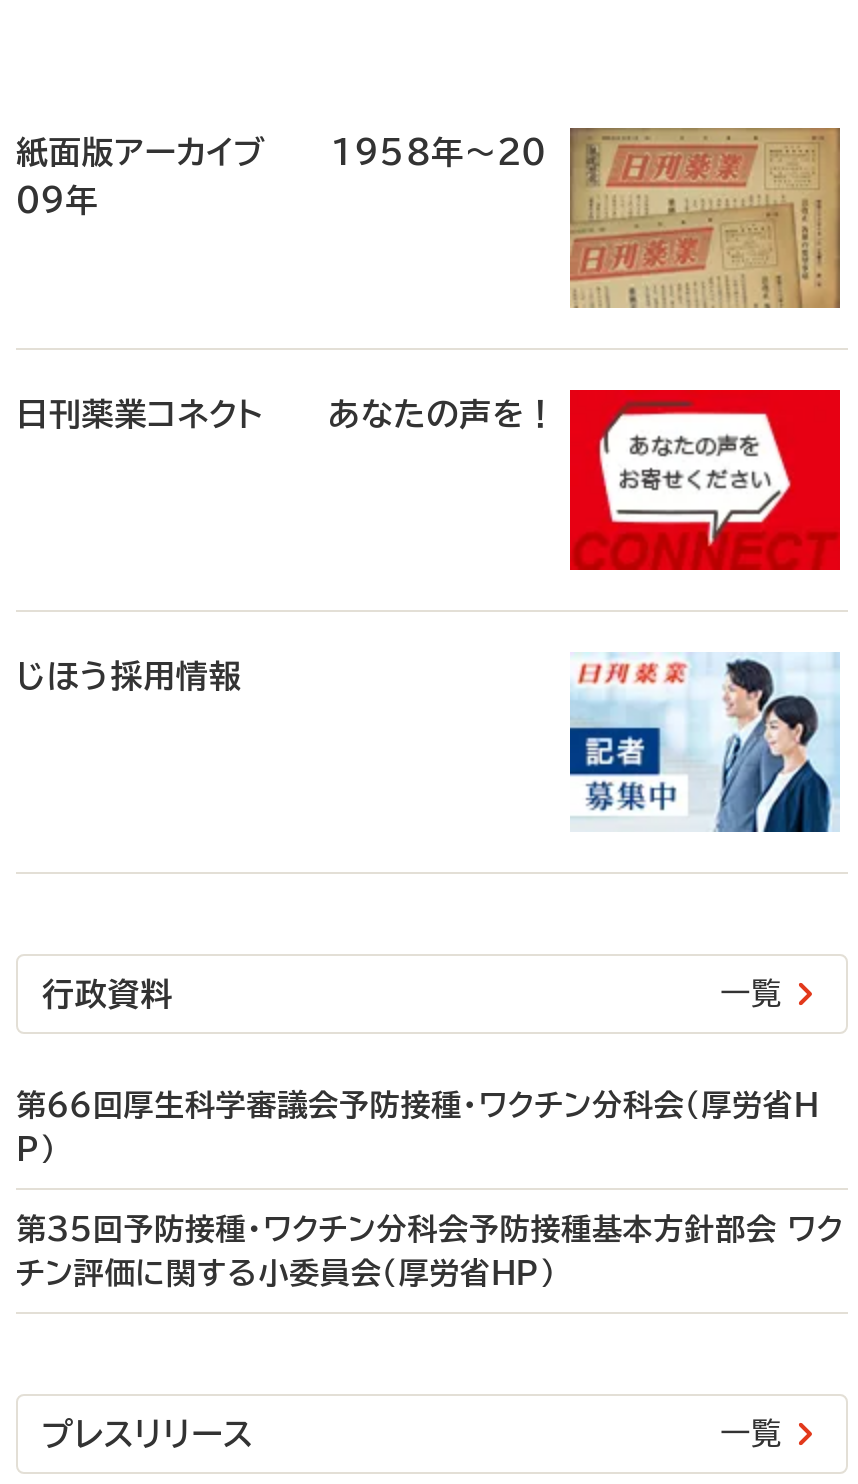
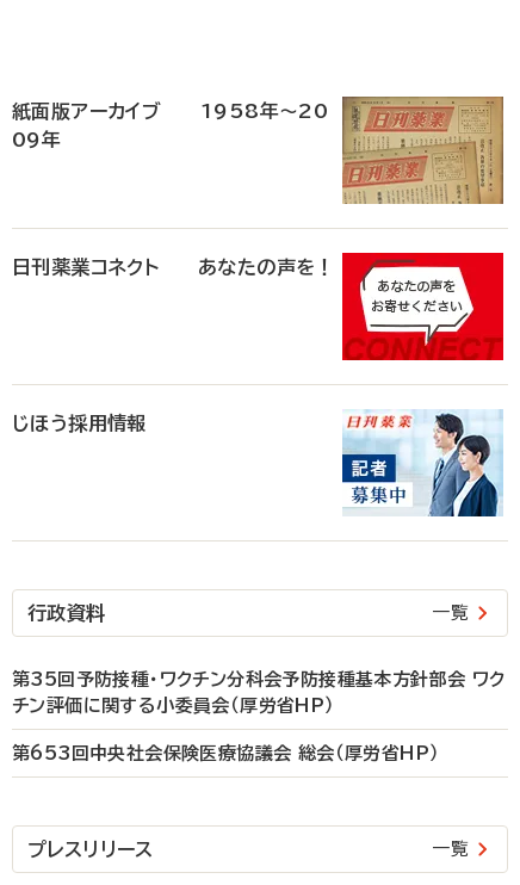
- 第66回厚生科学審議会予防接種・ワクチン分科会（厚労省H
- P）

moved up: 第35回予防接種・ワクチン分科会予防接種基本方針部会 ワク | チン評価に関する小委員会（厚労省HP）

+ 第653回中央社会保険医療協議会 総会（厚労省HP）
